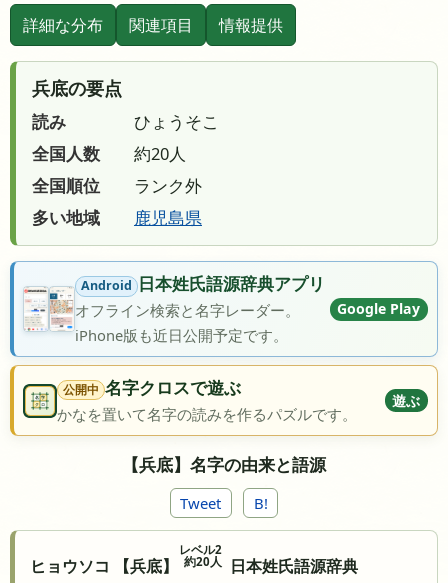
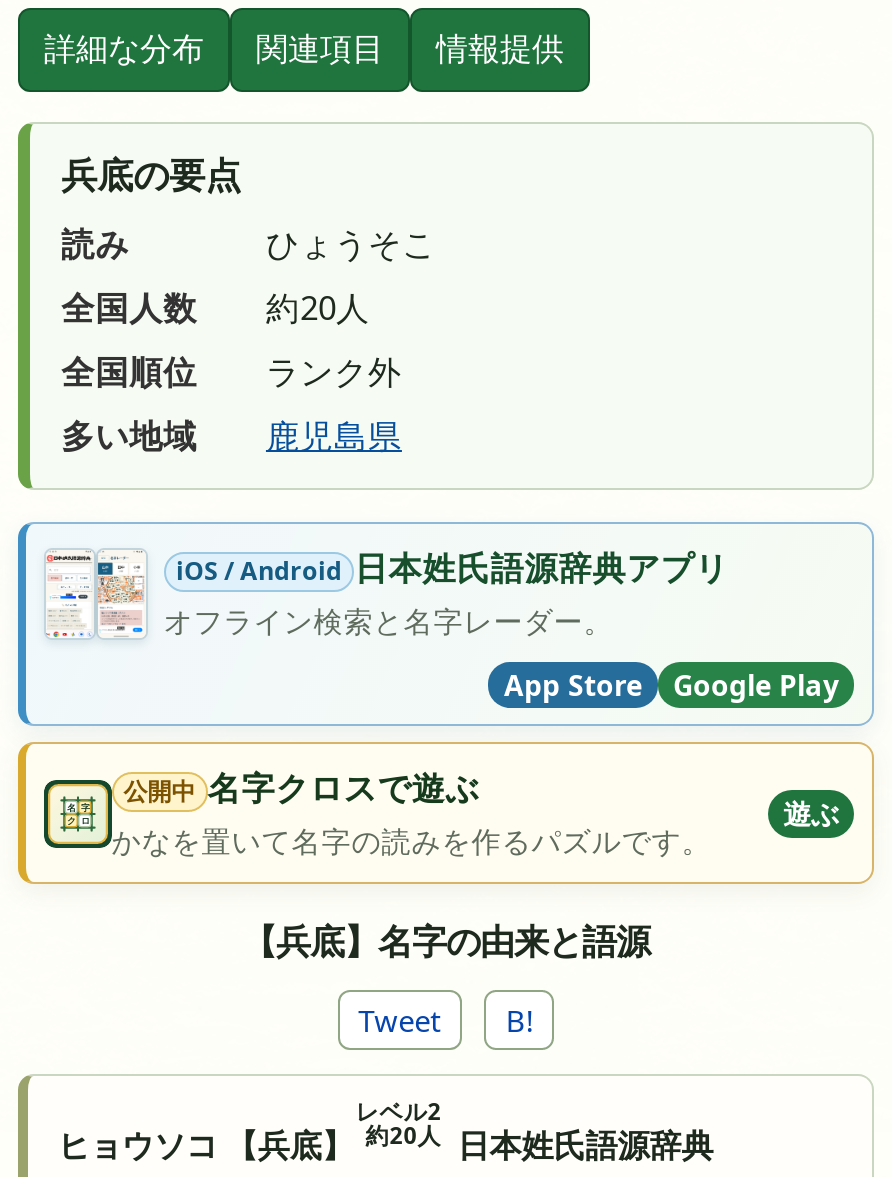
- [image]
- Android 日本姓氏語源辞典アプリ
+ [image]
+ iOS / Android 日本姓氏語源辞典アプリ

moved down: Google Play

- iPhone版も近日公開予定です。
+ App Store
